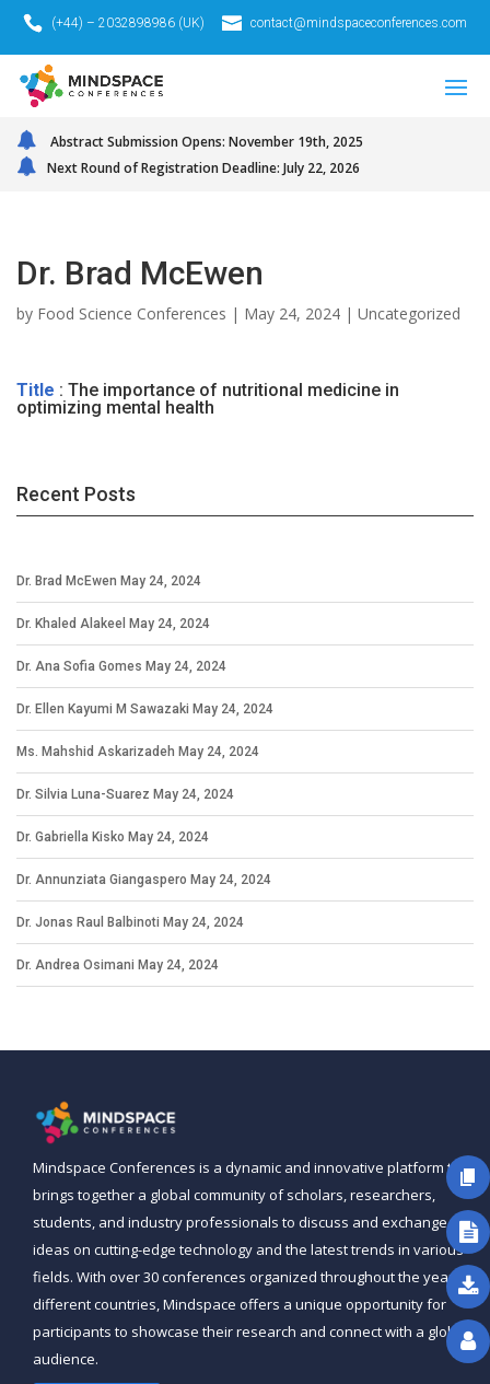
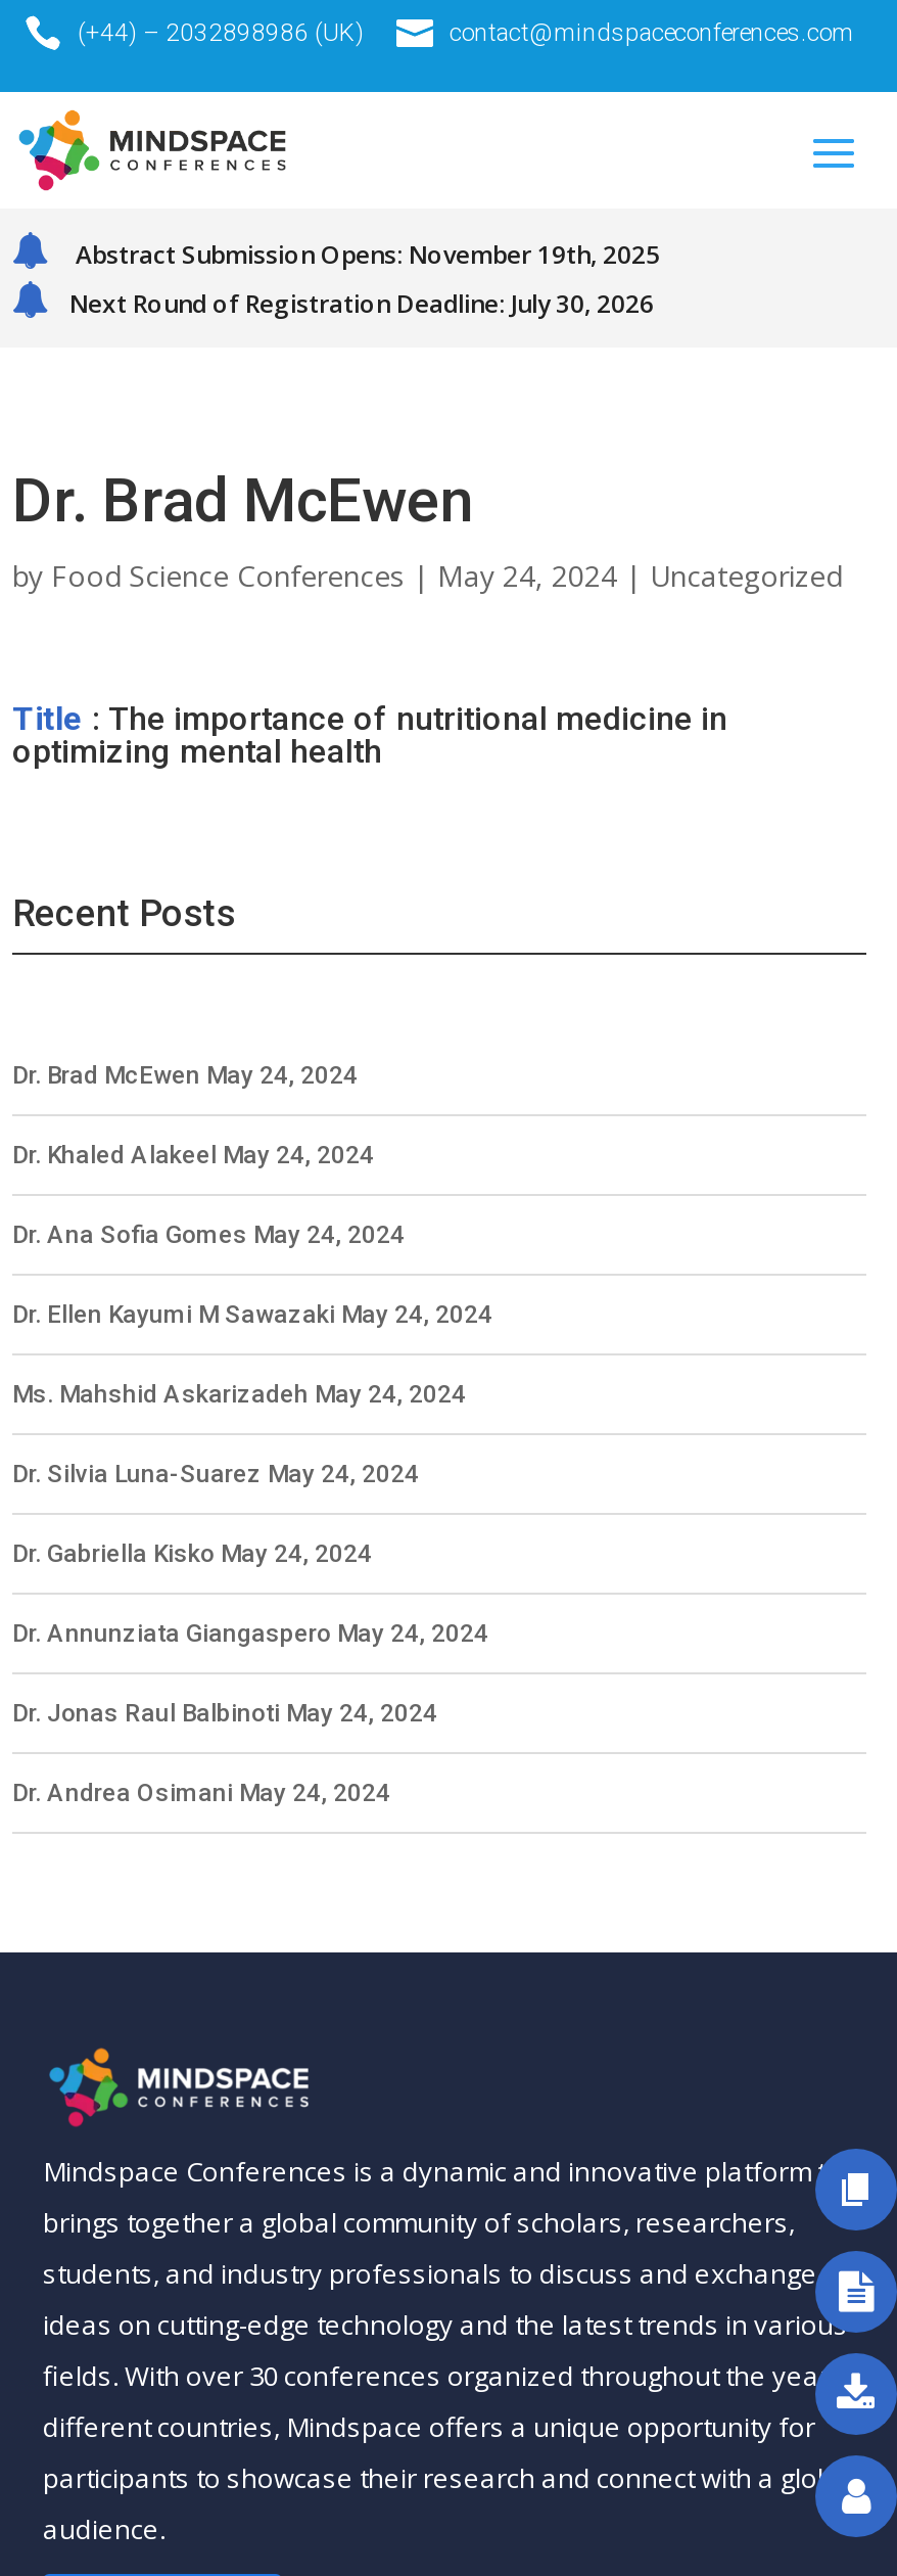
- Next Round of Registration Deadline: July 22, 2026
+ Next Round of Registration Deadline: July 30, 2026
